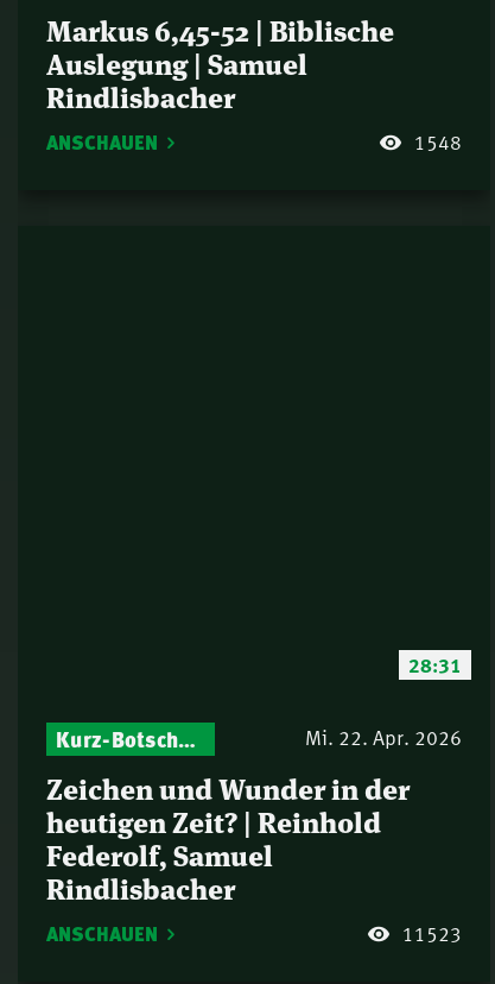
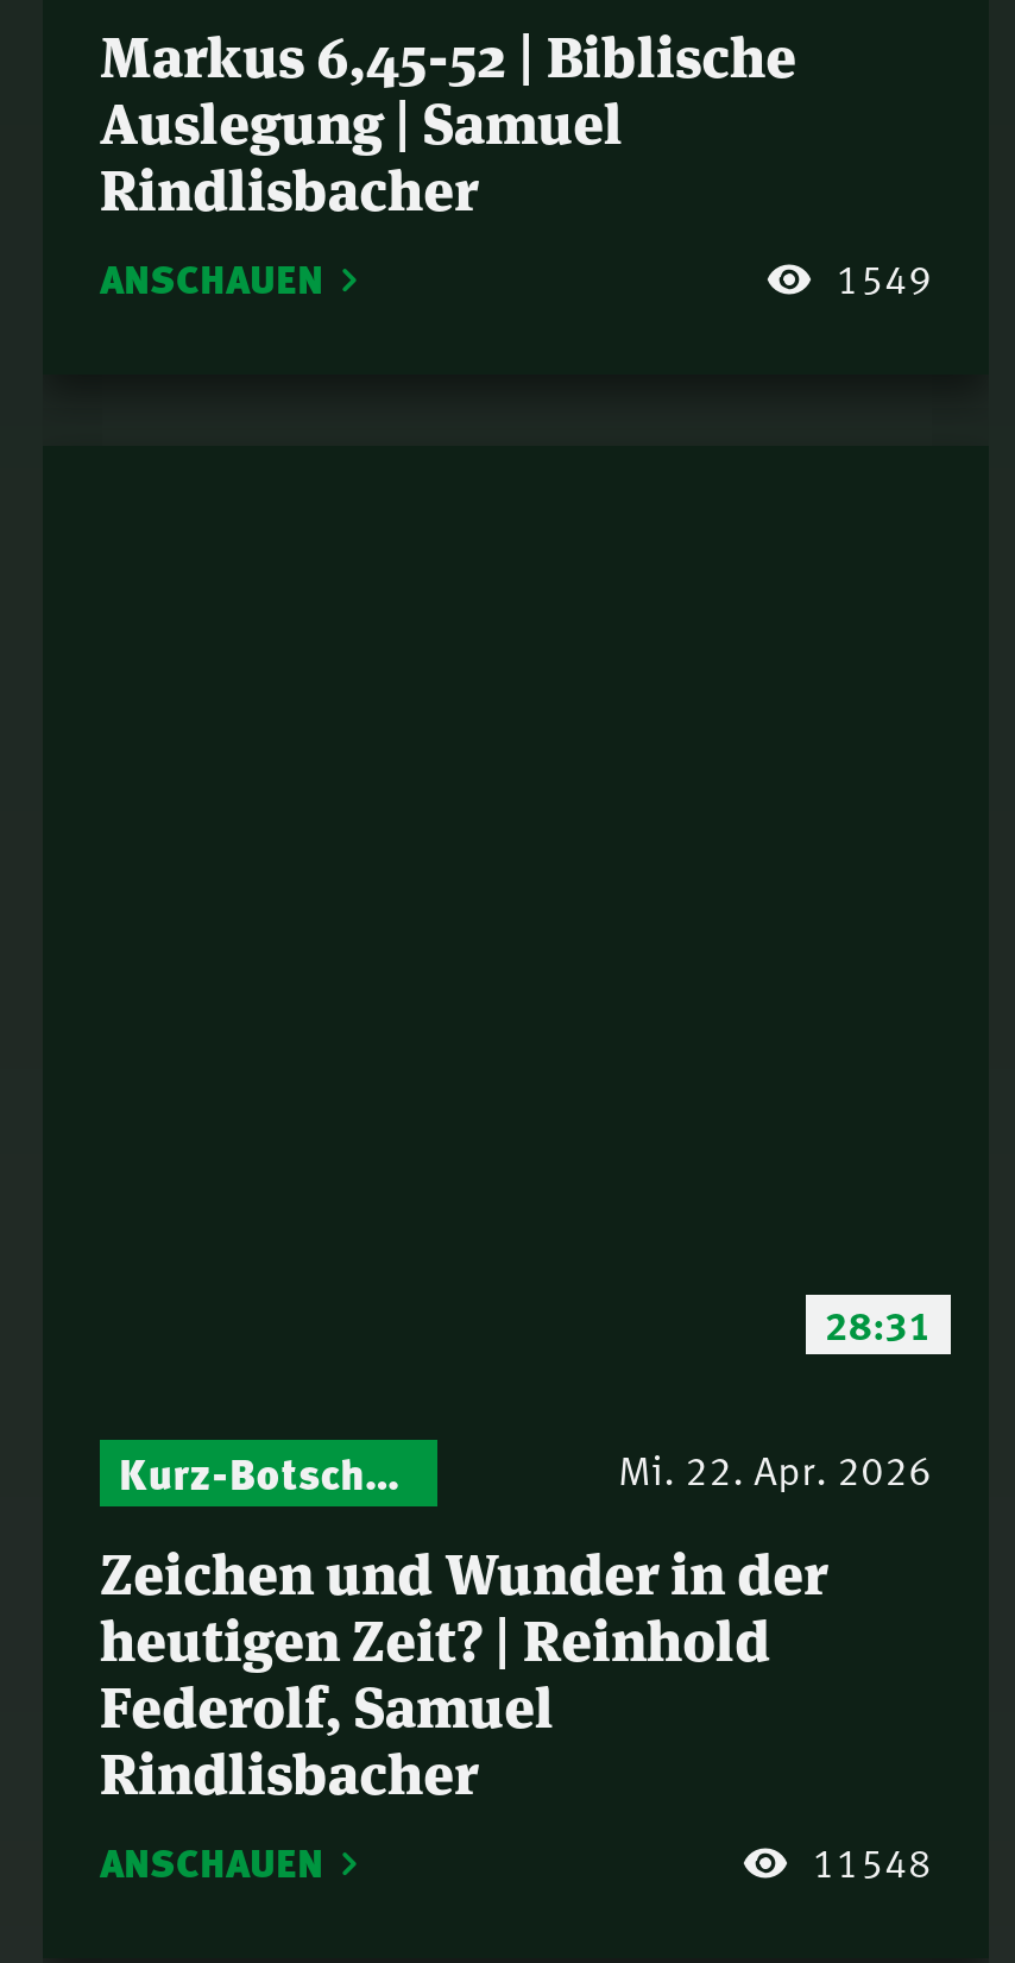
- 1548
+ 1549

- 11523
+ 11548
